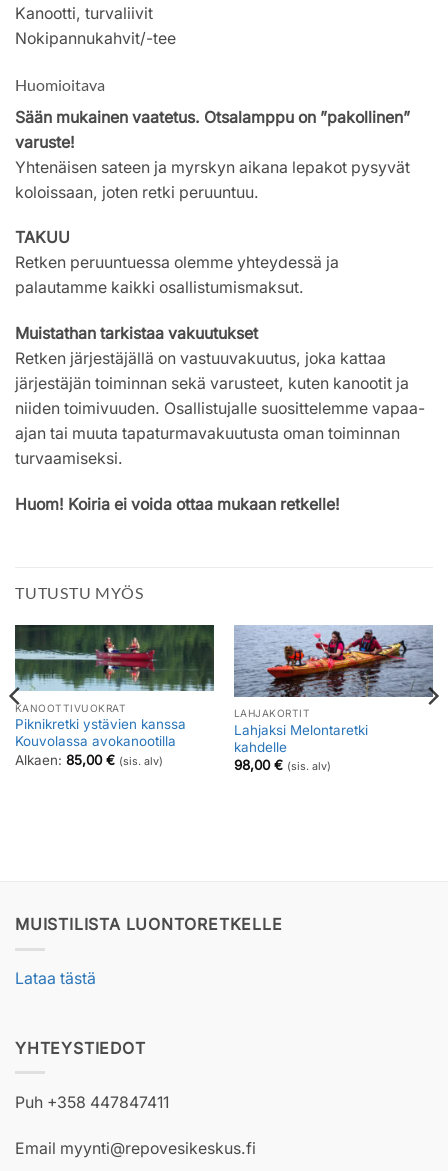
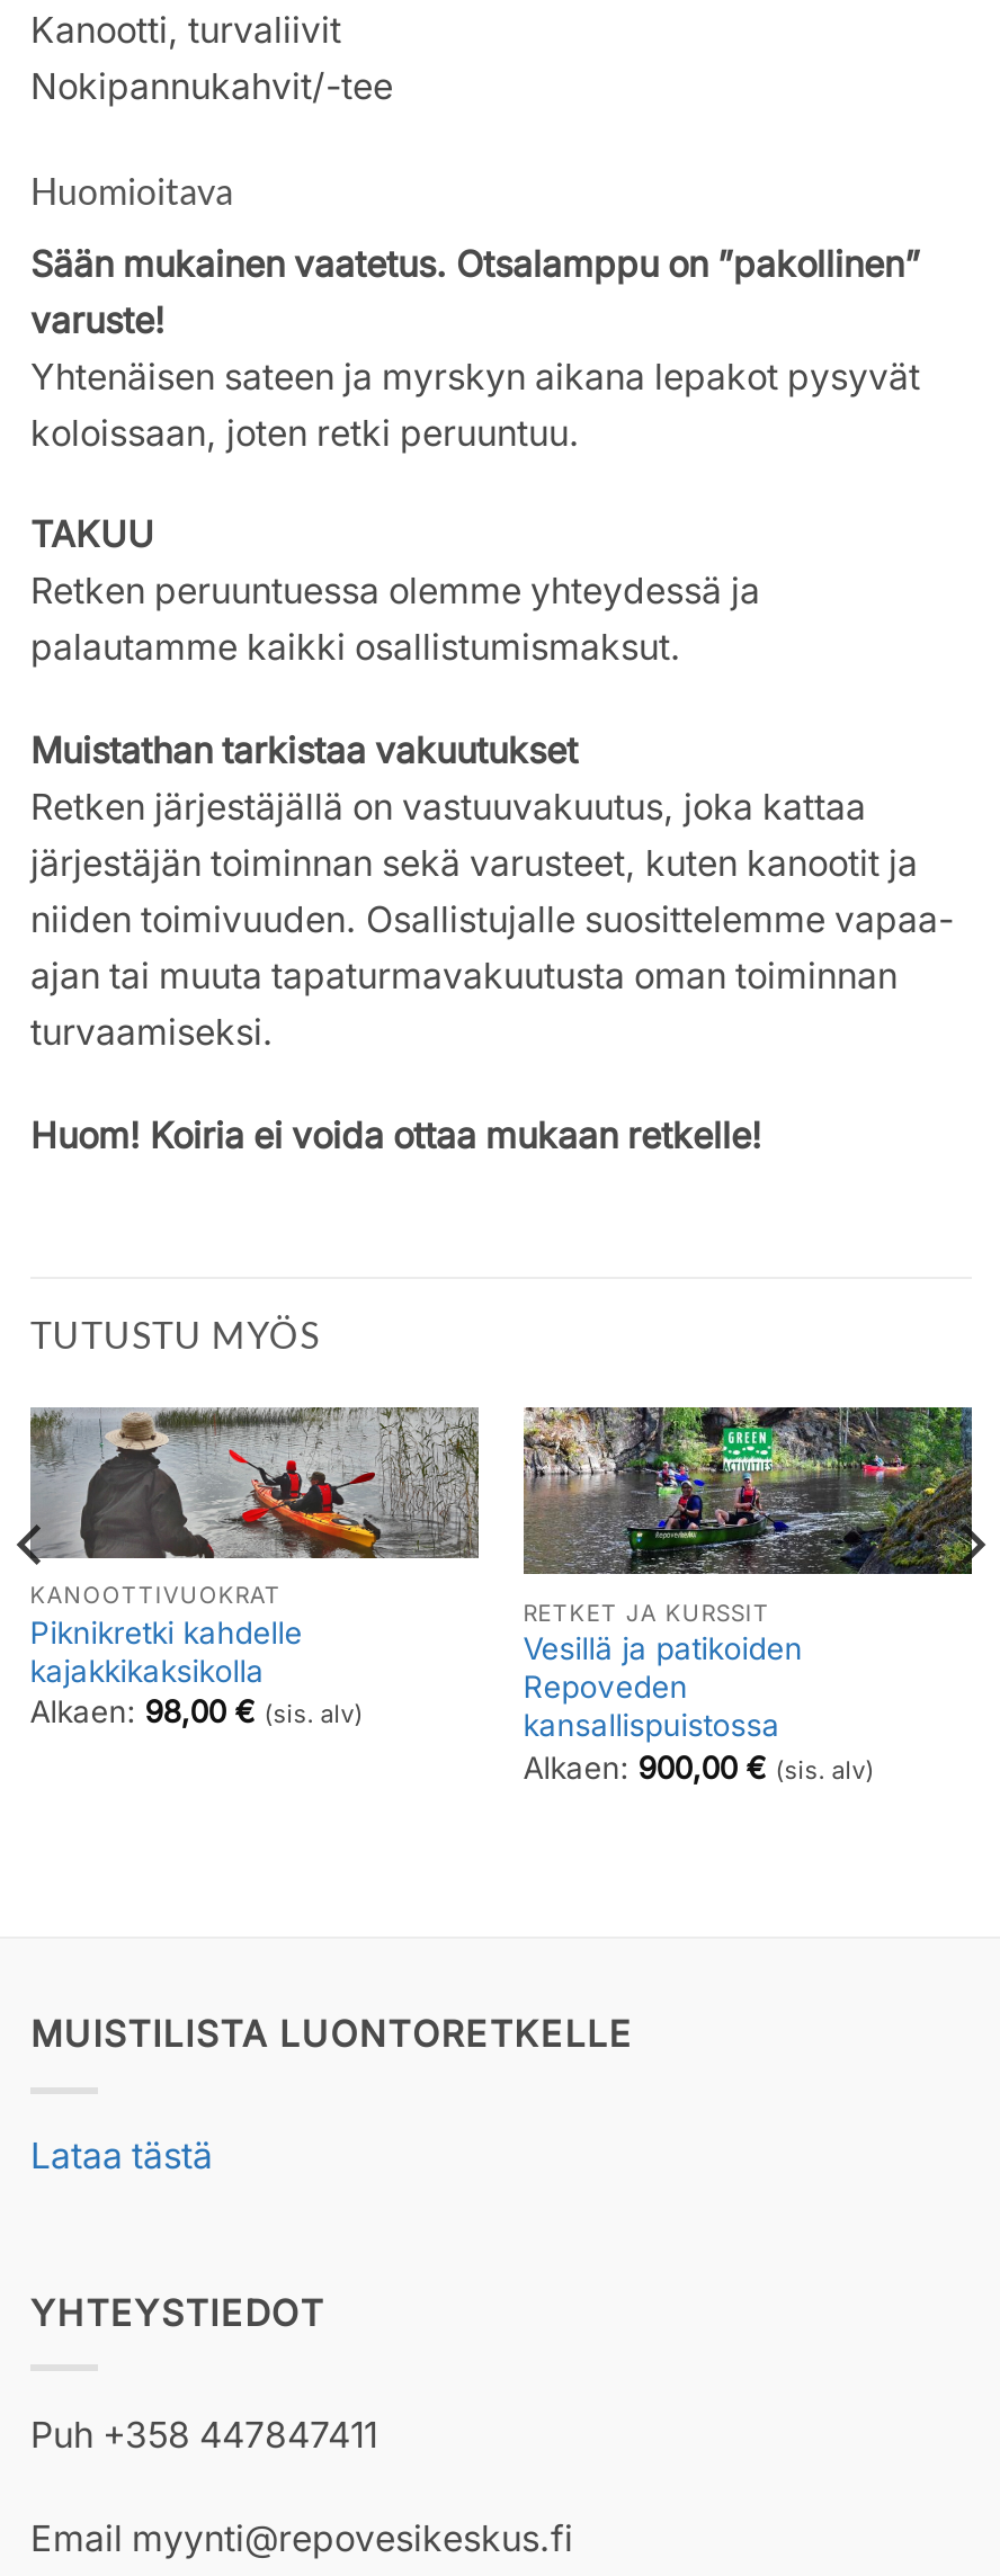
- [image]
- Piknikretki ystävien kanssa
- Kouvolassa avokanootilla
- Alkaen: 85,00 € (sis. alv)
+ [image]
+ Piknikretki kahdelle
+ kajakkikaksikolla
+ Alkaen: 98,00 € (sis. alv)

- [image]
- LAHJAKORTIT
- Lahjaksi Melontaretki
- kahdelle
- 98,00 € (sis. alv)
+ [image]
+ RETKET JA KURSSIT
+ Vesillä ja patikoiden
+ Repoveden
+ kansallispuistossa
+ Alkaen: 900,00 € (sis. alv)
